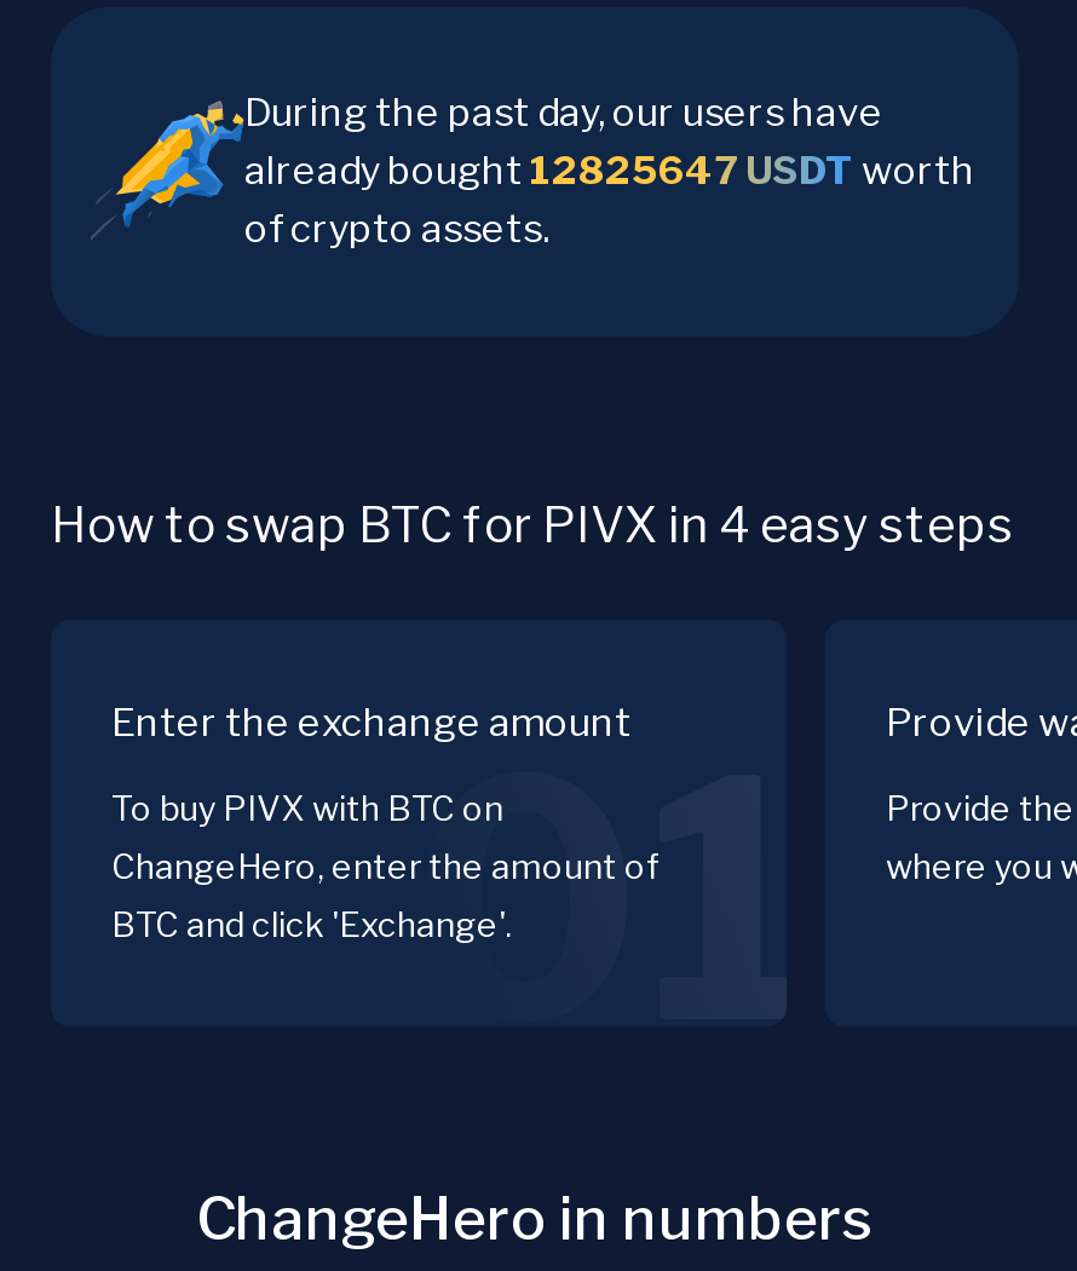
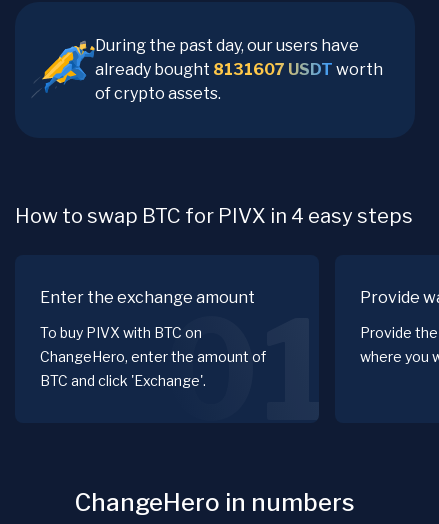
- already bought 12825647 USDT worth
+ already bought 8131607 USDT worth
